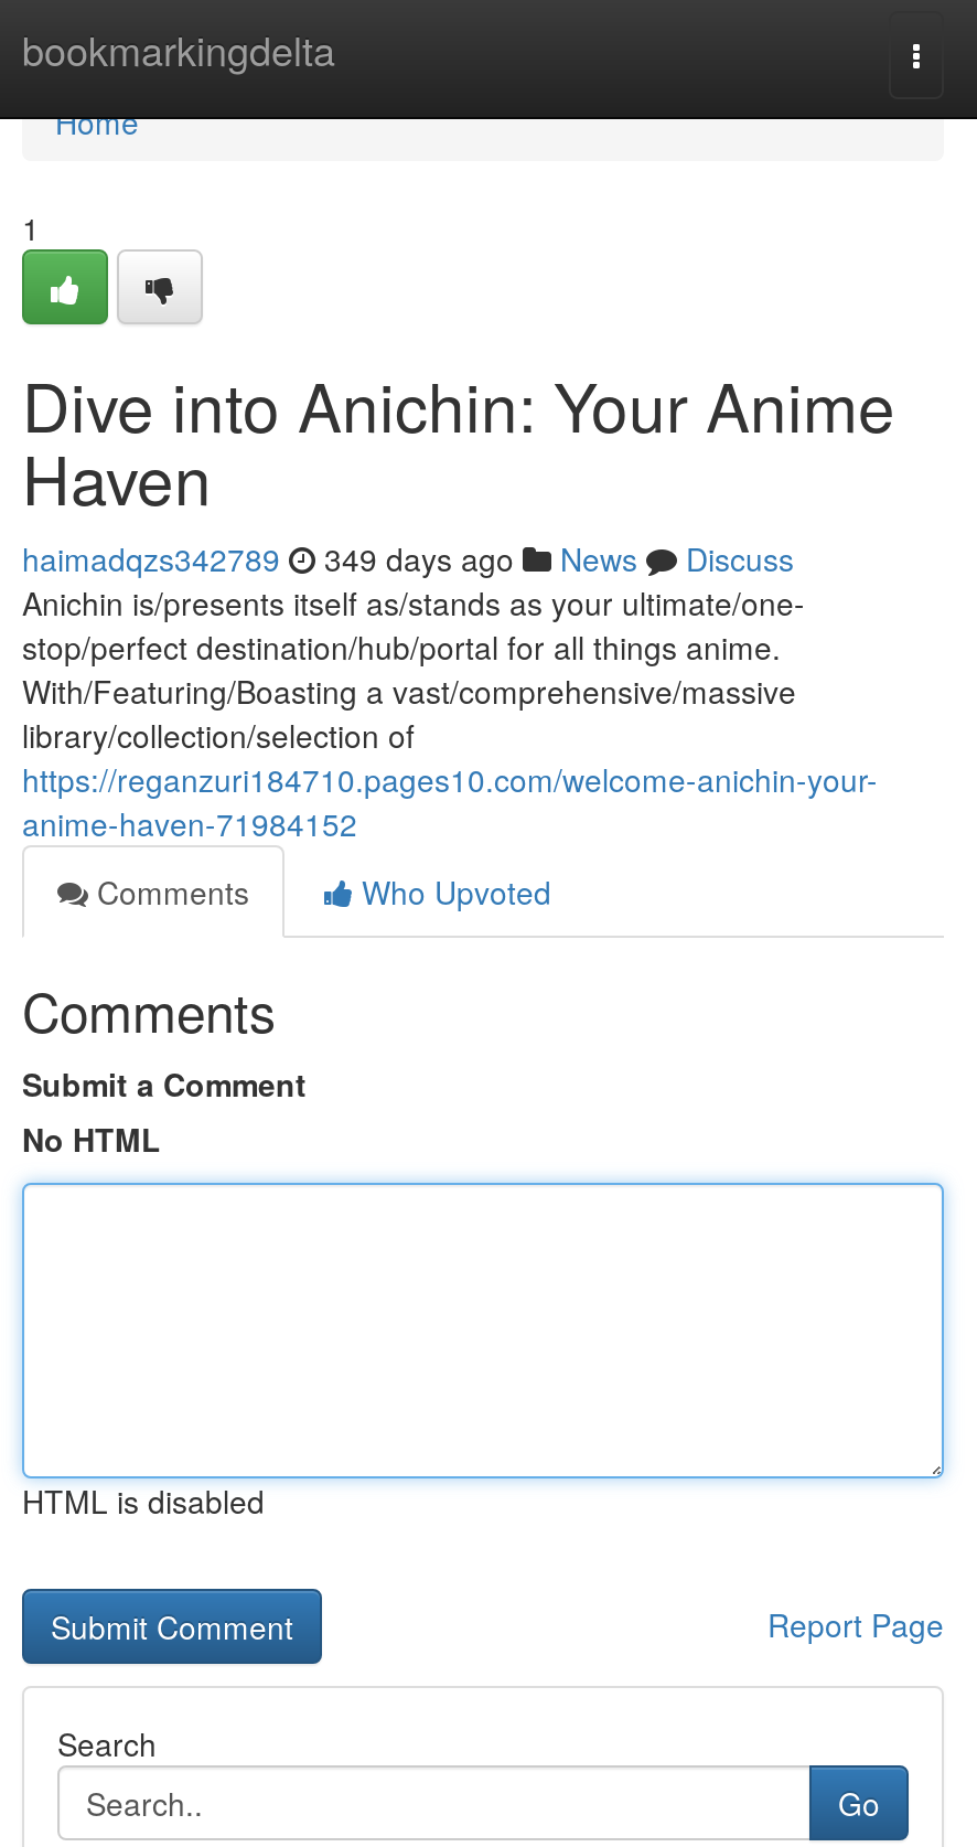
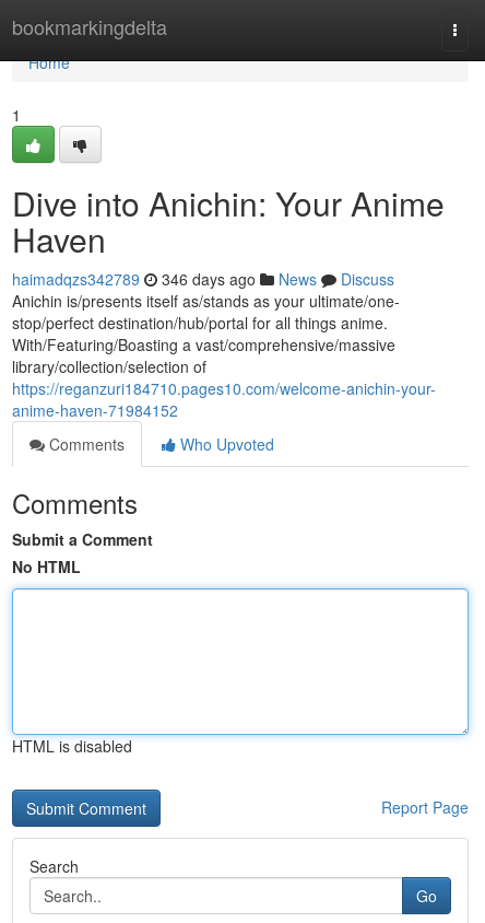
- haimadqzs342789 349 days ago News Discuss
+ haimadqzs342789 346 days ago News Discuss
